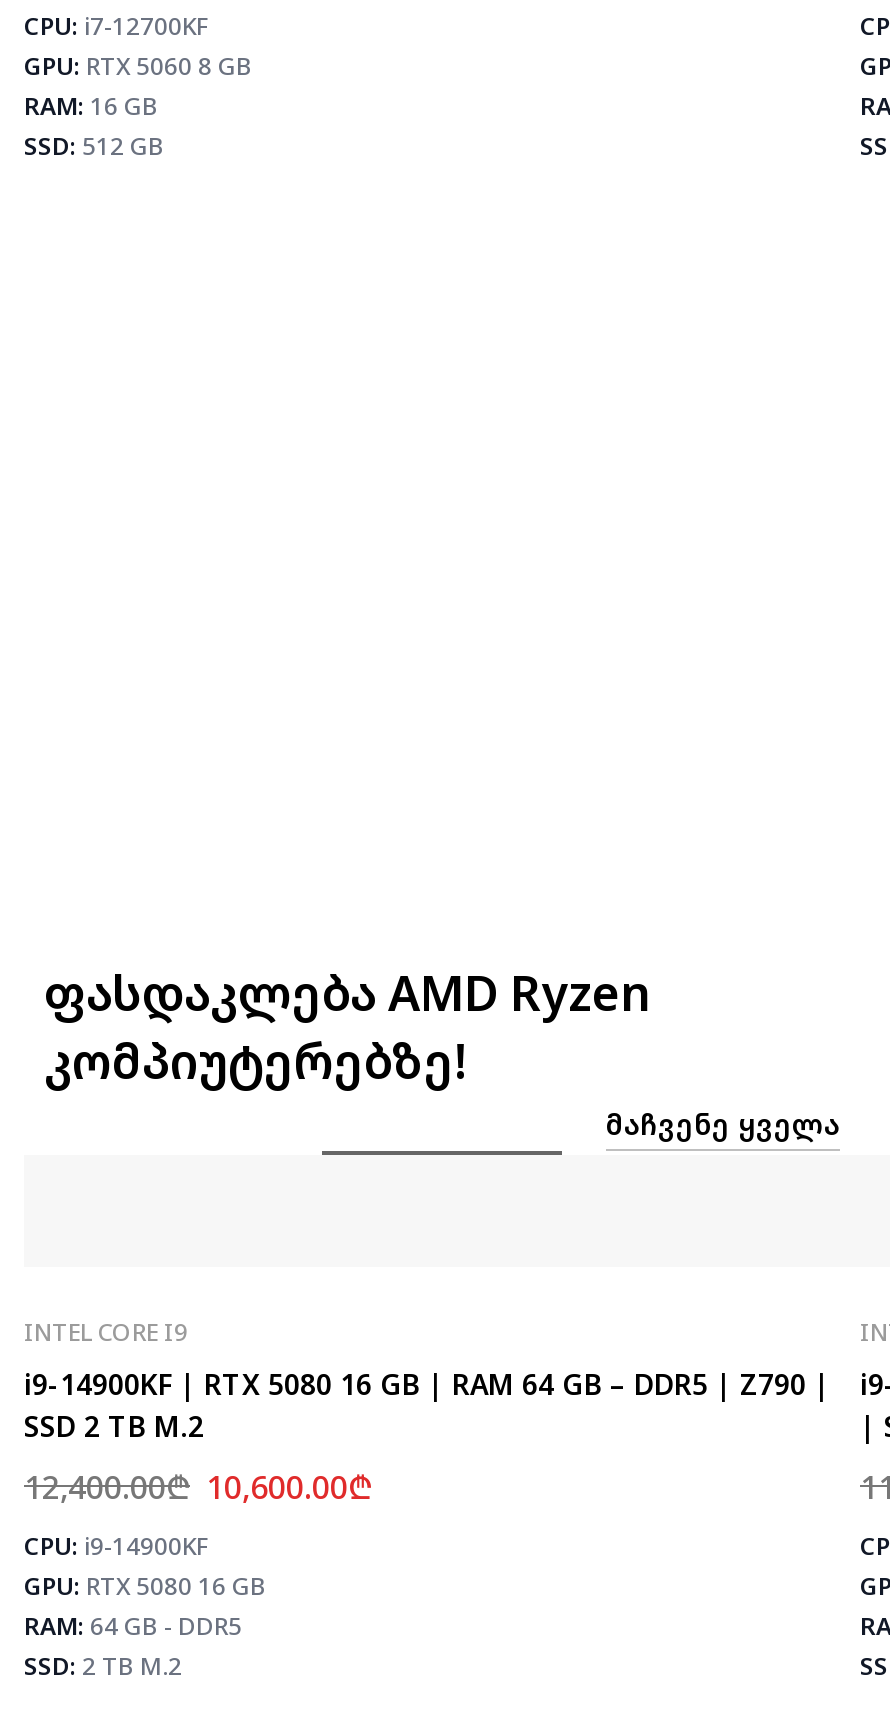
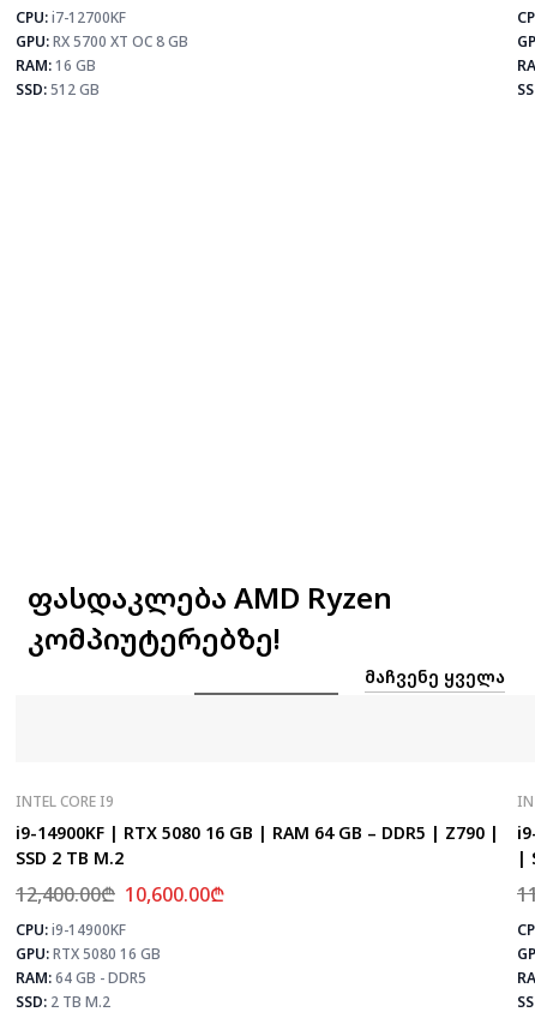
- GPU: RTX 5060 8 GB
+ GPU: RX 5700 XT OC 8 GB
